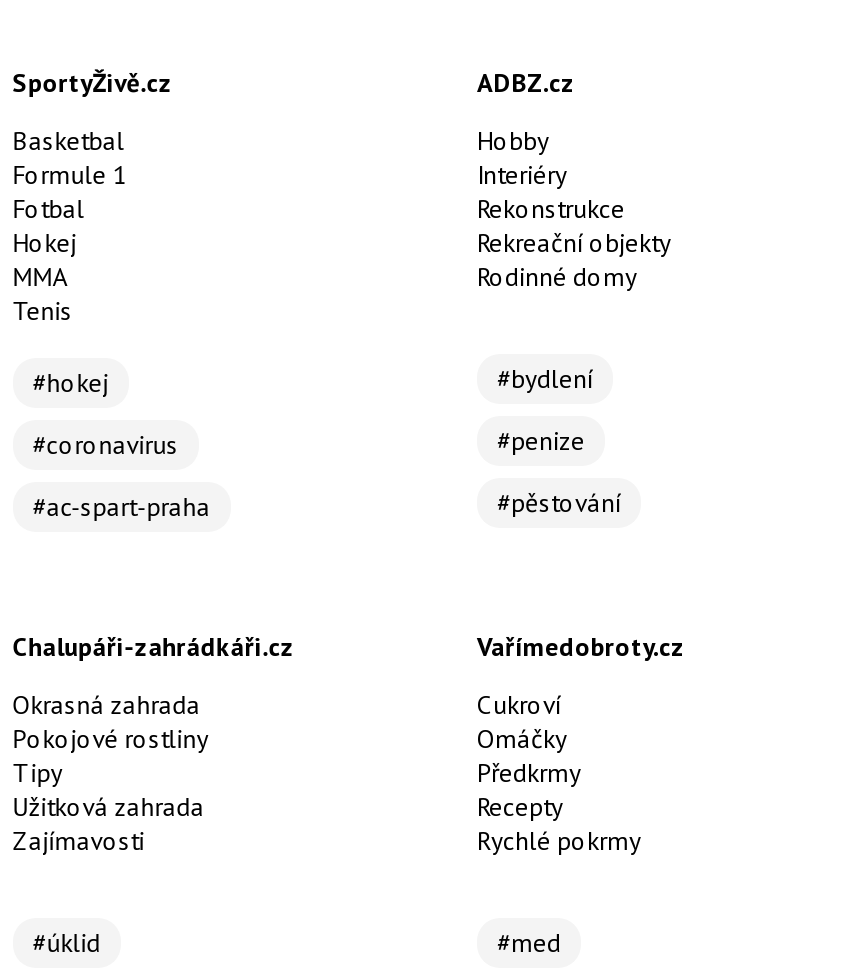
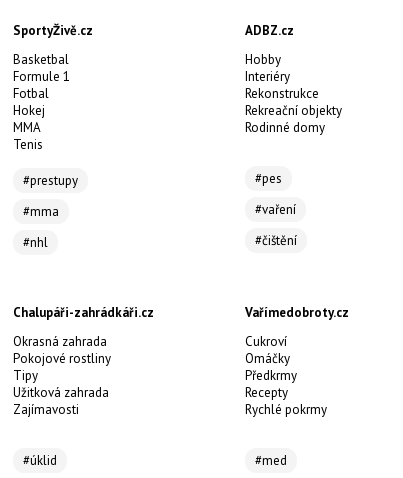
- #hokej
+ #prestupy

- #bydlení
+ #pes

- #coronavirus
+ #mma

- #penize
+ #vaření

- #ac-spart-praha
+ #nhl

- #pěstování
+ #čištění
